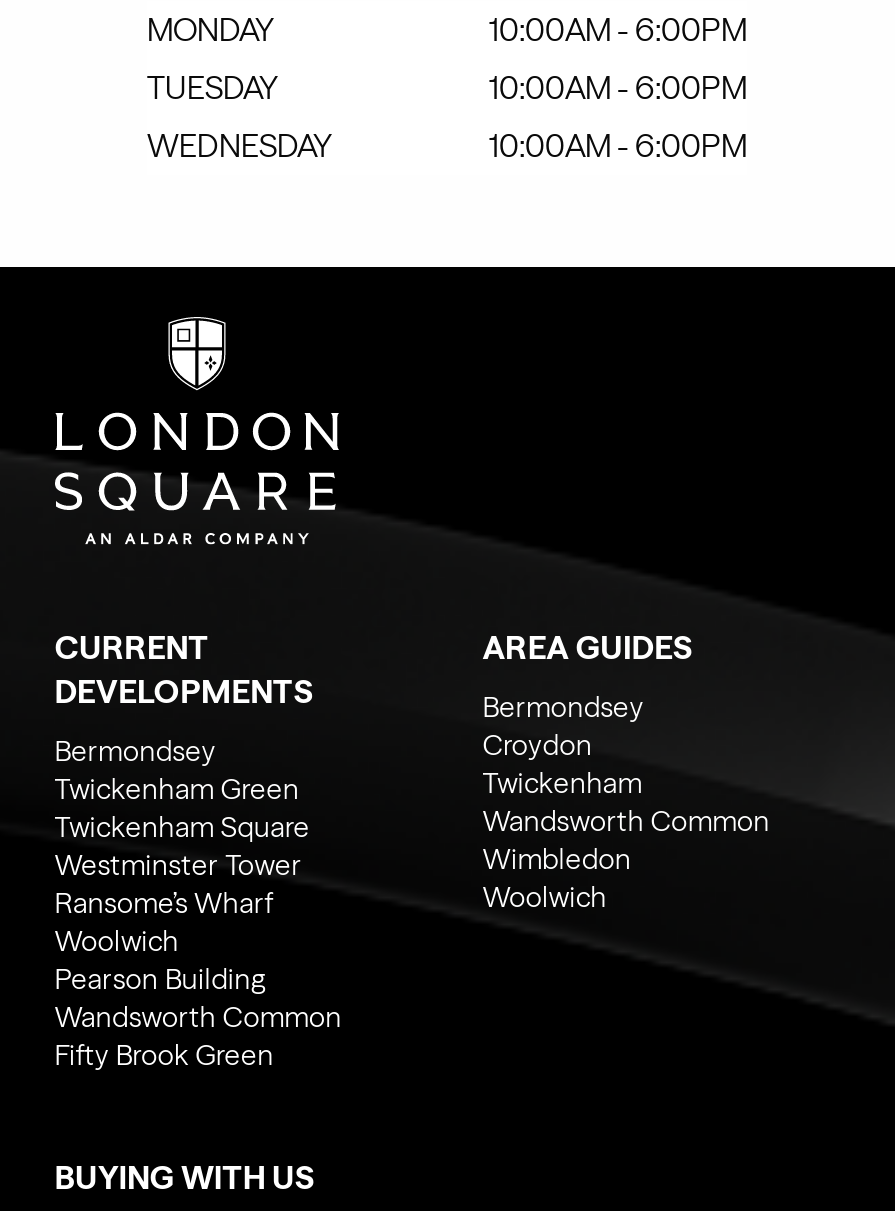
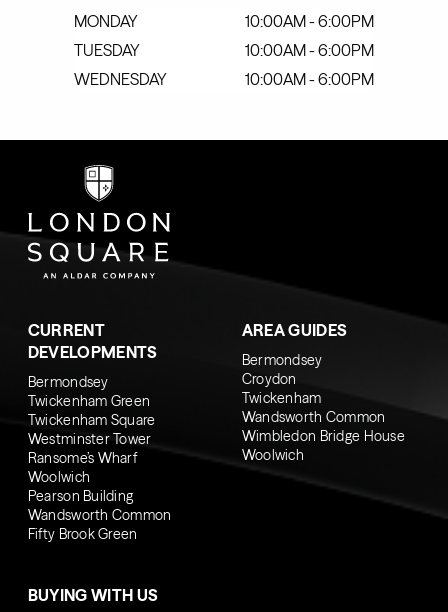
- Wimbledon
+ Wimbledon Bridge House
